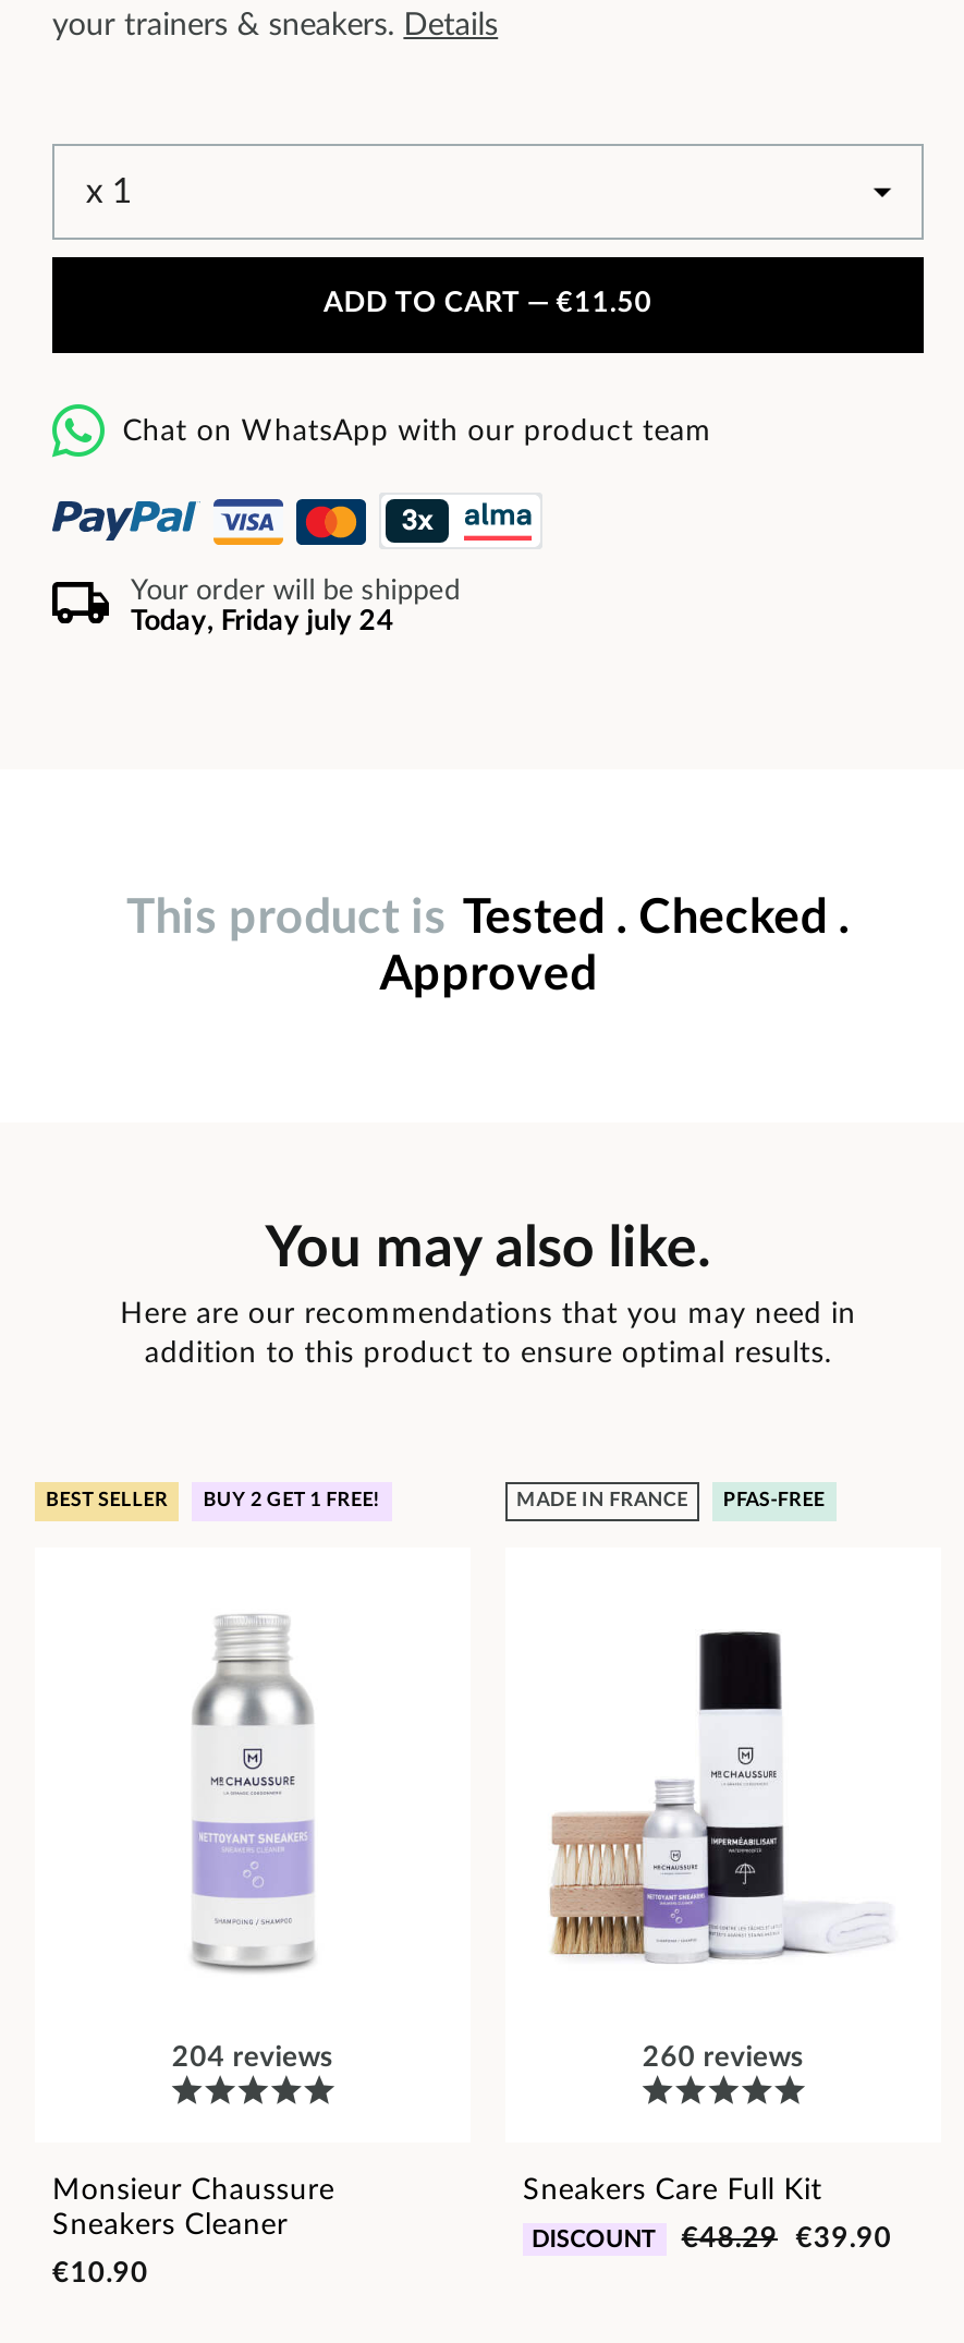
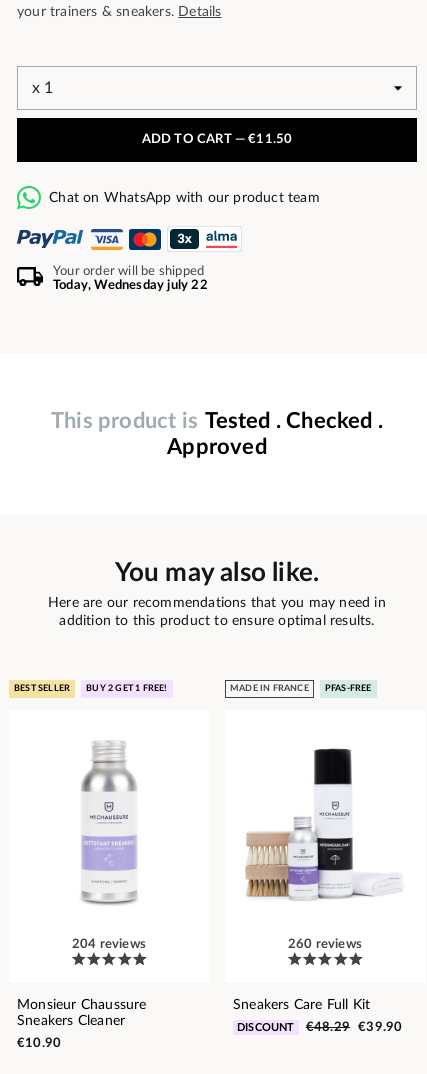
- Today, Friday july 24
+ Today, Wednesday july 22
